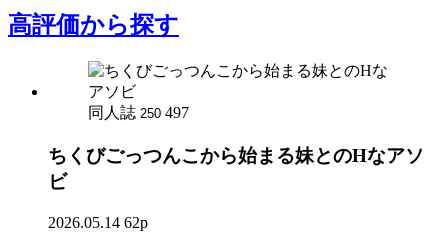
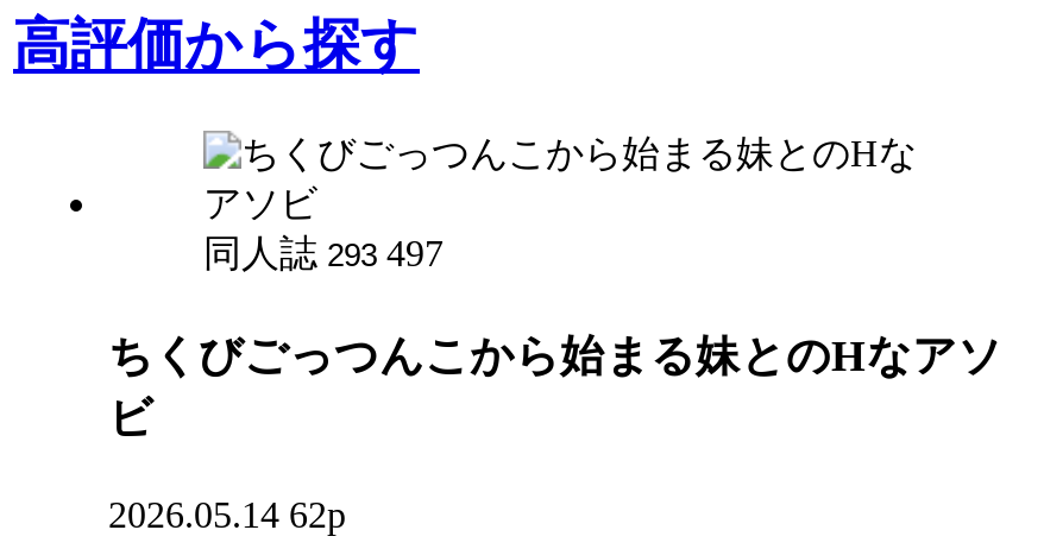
- 同人誌 250 497
+ 同人誌 293 497
